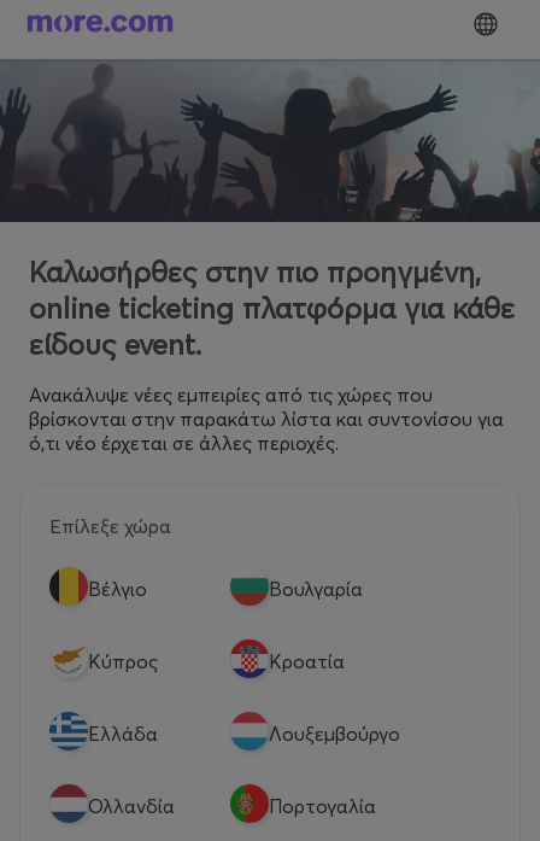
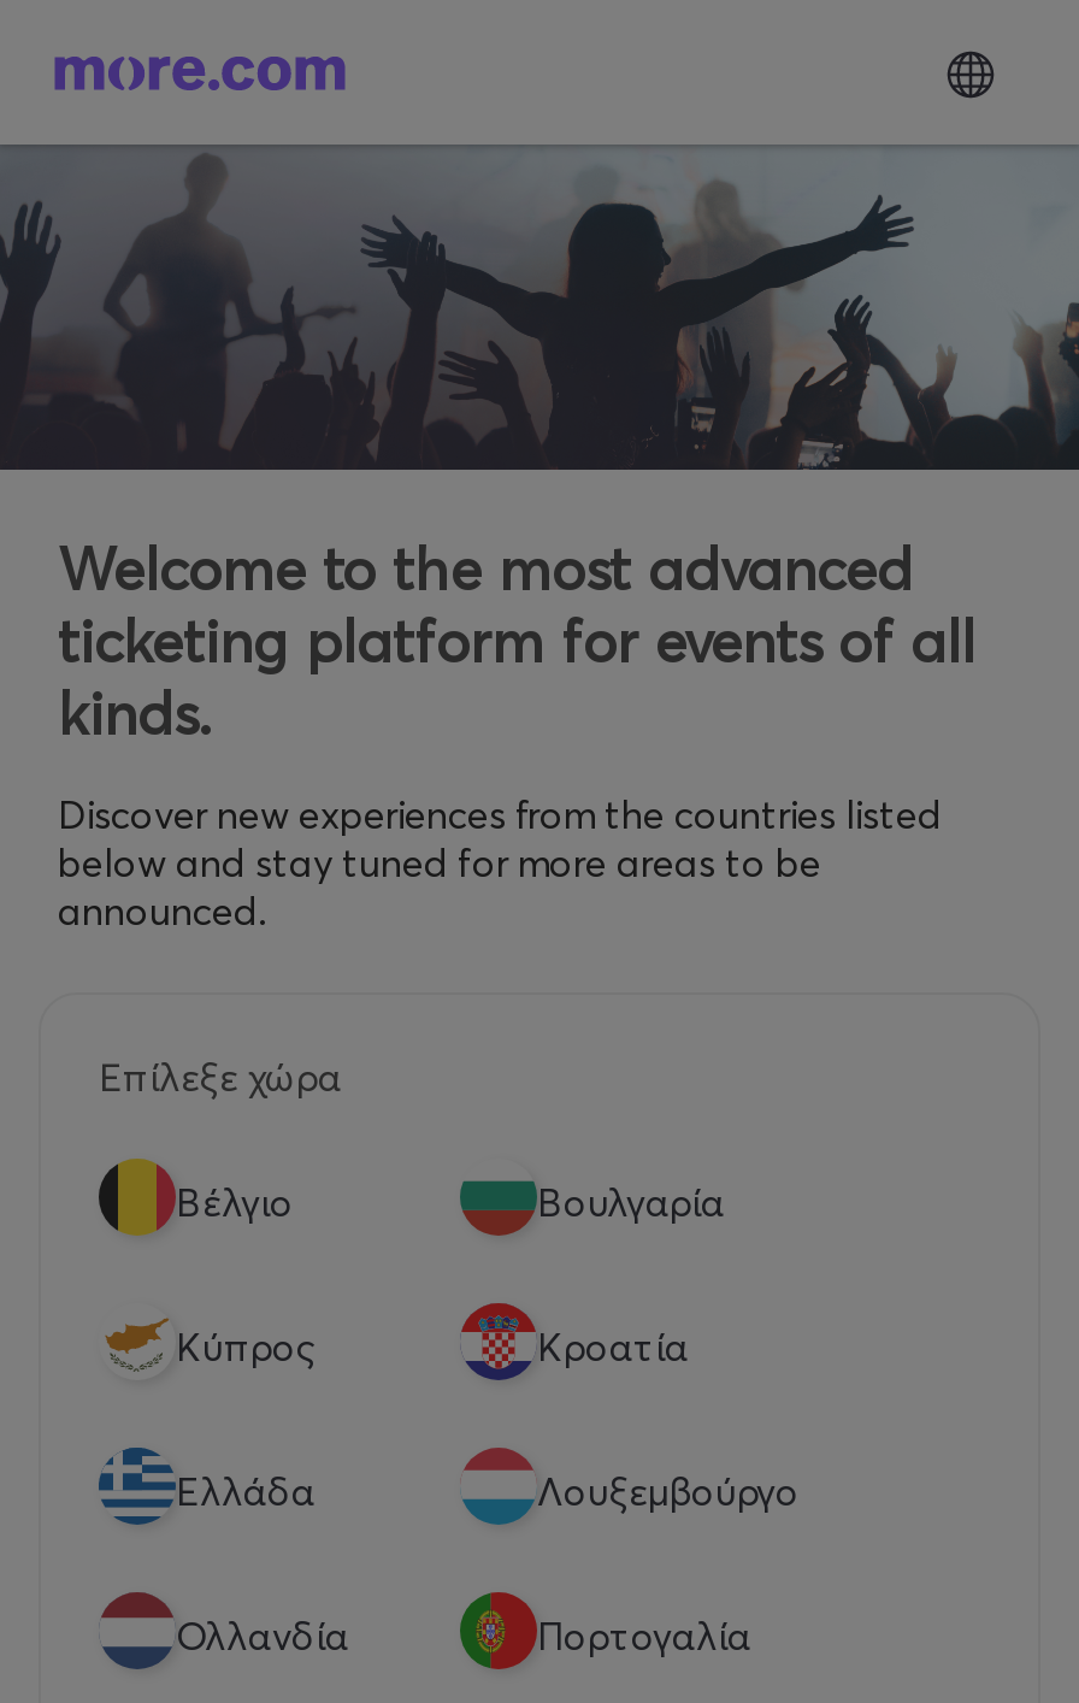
- Καλωσήρθες στην πιο προηγμένη,
- online ticketing πλατφόρμα για κάθε
- είδους event.
+ Welcome to the most advanced
+ ticketing platform for events of all
+ kinds.

- Ανακάλυψε νέες εμπειρίες από τις χώρες που
- βρίσκονται στην παρακάτω λίστα και συντονίσου για
- ό,τι νέο έρχεται σε άλλες περιοχές.
+ Discover new experiences from the countries listed
+ below and stay tuned for more areas to be
+ announced.
